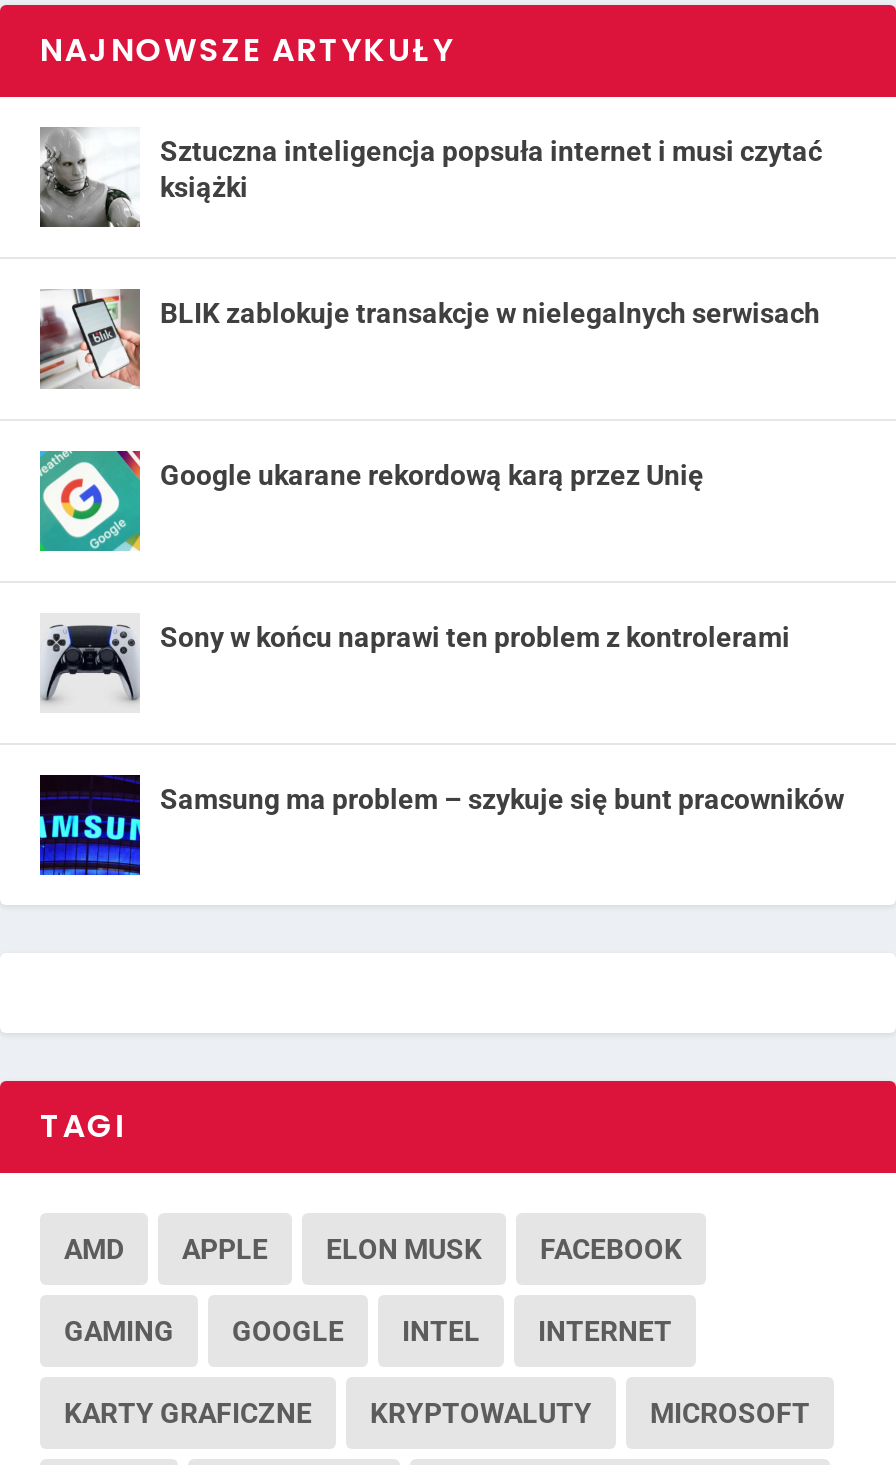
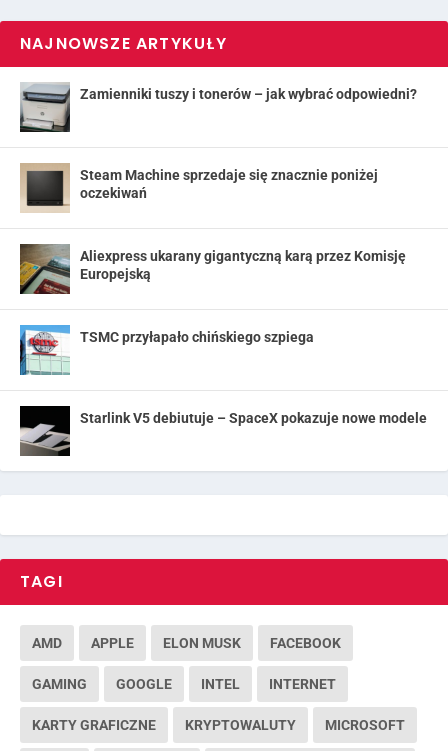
- [image]
- Sztuczna inteligencja popsuła internet i musi czytać
- książki
+ [image]
+ Zamienniki tuszy i tonerów – jak wybrać odpowiedni?

- [image]
- BLIK zablokuje transakcje w nielegalnych serwisach
+ [image]
+ Steam Machine sprzedaje się znacznie poniżej
+ oczekiwań

- [image]
- Google ukarane rekordową karą przez Unię
+ [image]
+ Aliexpress ukarany gigantyczną karą przez Komisję
+ Europejską

- [image]
- Sony w końcu naprawi ten problem z kontrolerami
+ [image]
+ TSMC przyłapało chińskiego szpiega

- [image]
- Samsung ma problem – szykuje się bunt pracowników
+ [image]
+ Starlink V5 debiutuje – SpaceX pokazuje nowe modele
